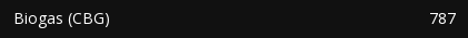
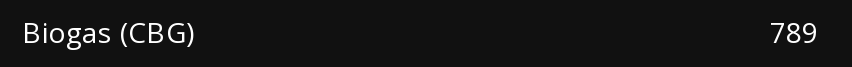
- 787
+ 789
